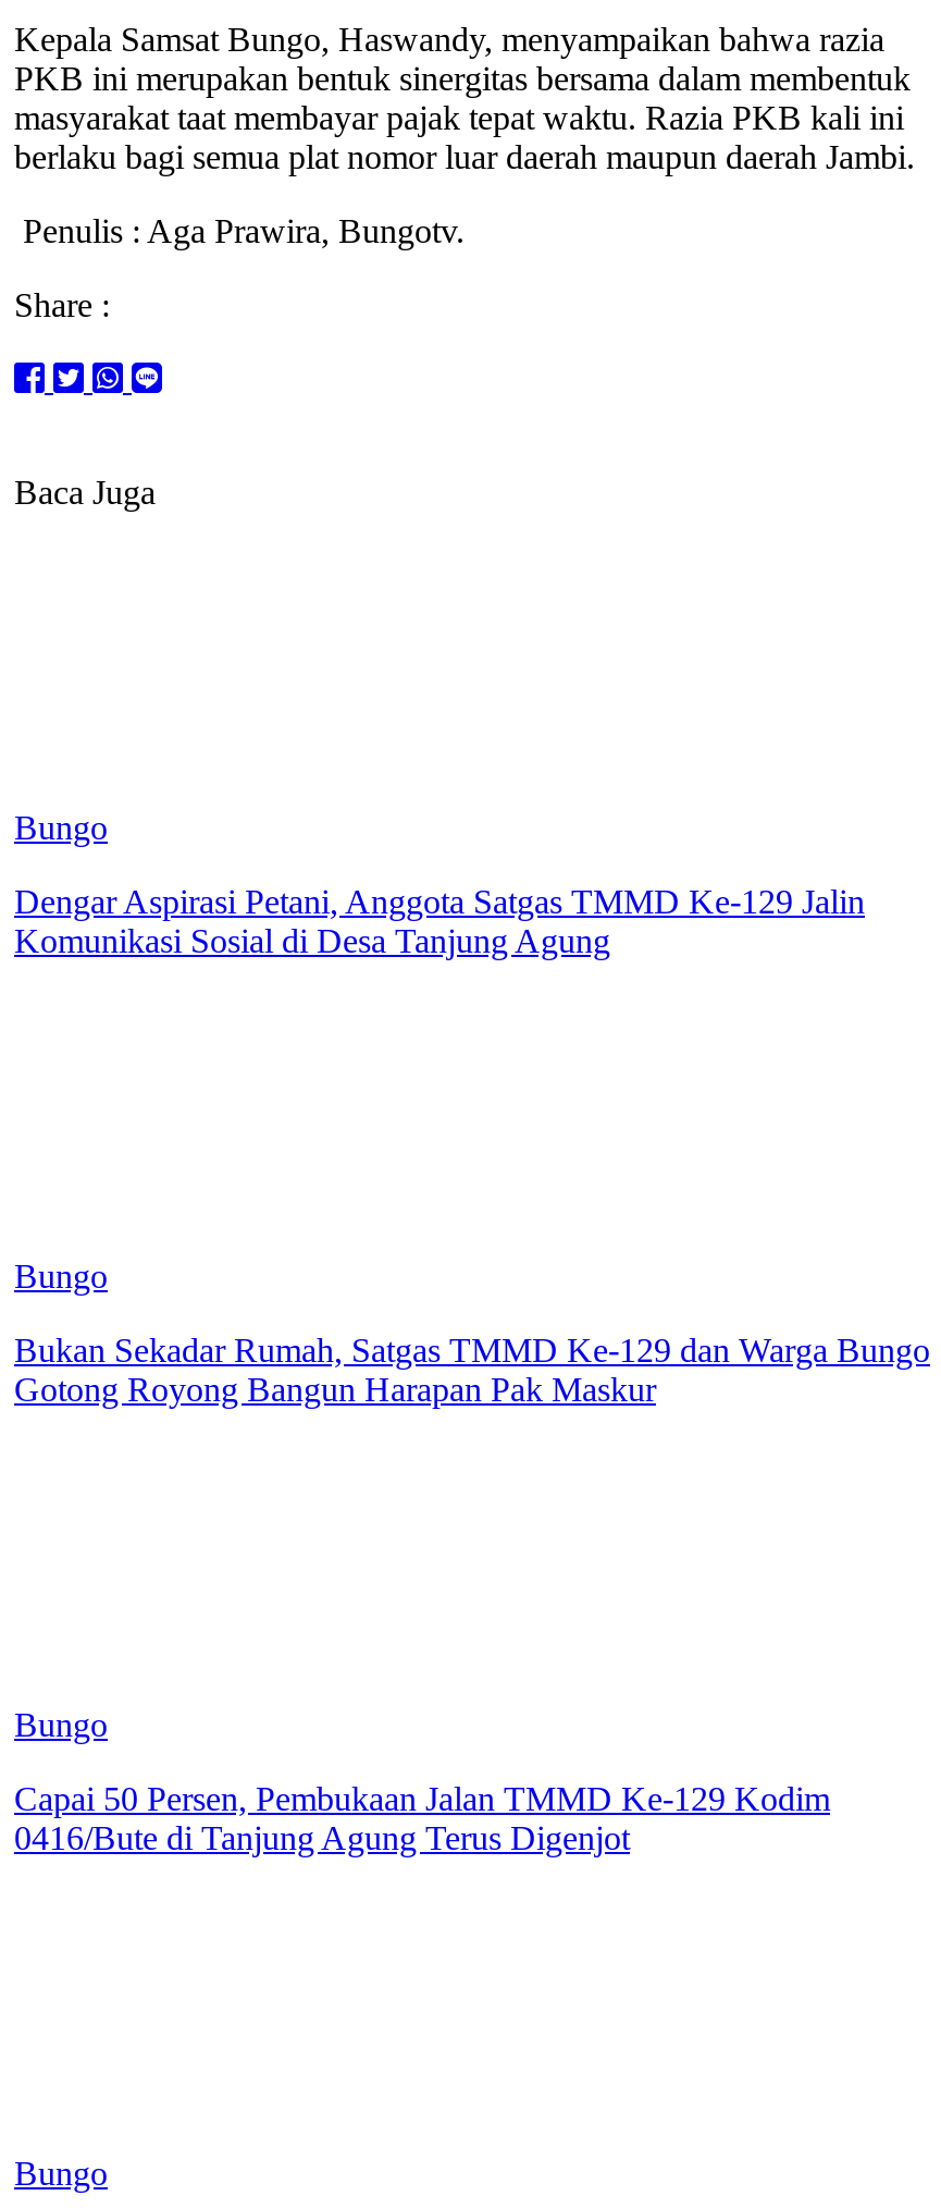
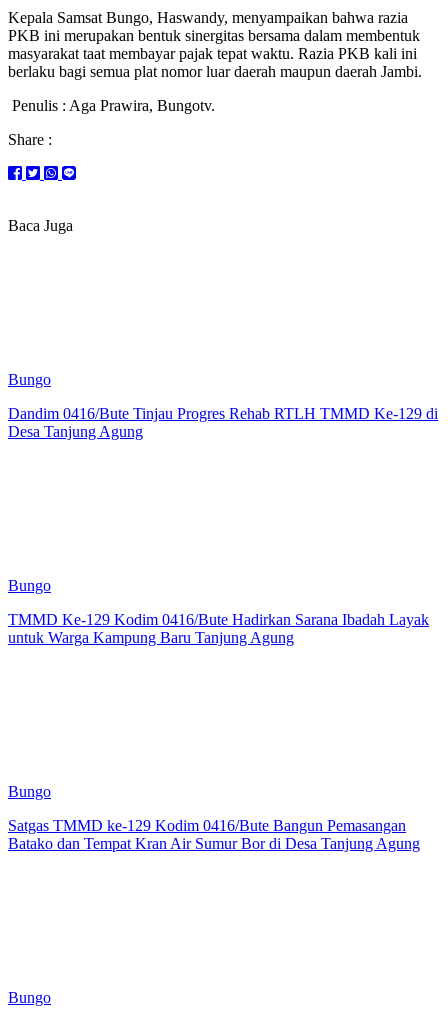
- Dengar Aspirasi Petani, Anggota Satgas TMMD Ke-129 Jalin
- Komunikasi Sosial di Desa Tanjung Agung
+ Dandim 0416/Bute Tinjau Progres Rehab RTLH TMMD Ke-129 di
+ Desa Tanjung Agung

- Bukan Sekadar Rumah, Satgas TMMD Ke-129 dan Warga Bungo
- Gotong Royong Bangun Harapan Pak Maskur
+ TMMD Ke-129 Kodim 0416/Bute Hadirkan Sarana Ibadah Layak
+ untuk Warga Kampung Baru Tanjung Agung

- Capai 50 Persen, Pembukaan Jalan TMMD Ke-129 Kodim
- 0416/Bute di Tanjung Agung Terus Digenjot
+ Satgas TMMD ke-129 Kodim 0416/Bute Bangun Pemasangan
+ Batako dan Tempat Kran Air Sumur Bor di Desa Tanjung Agung
